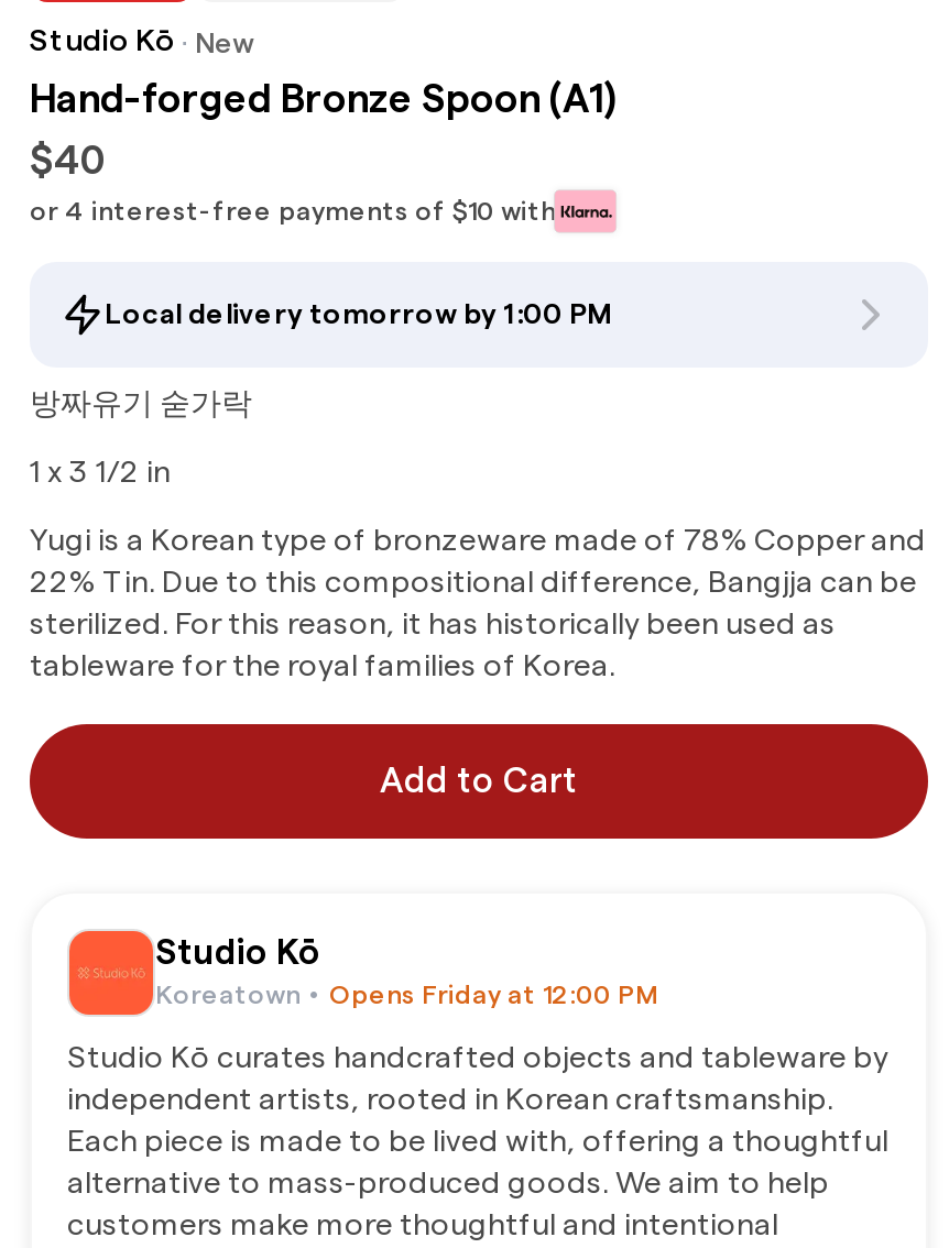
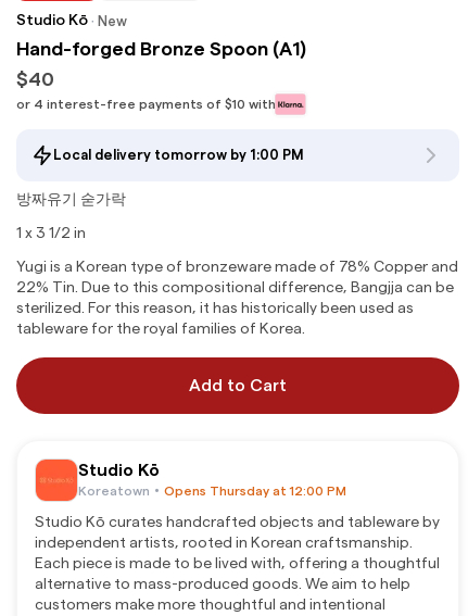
- Koreatown • Opens Friday at 12:00 PM
+ Koreatown • Opens Thursday at 12:00 PM
